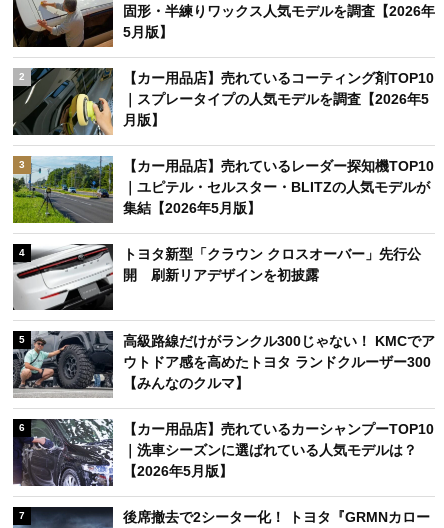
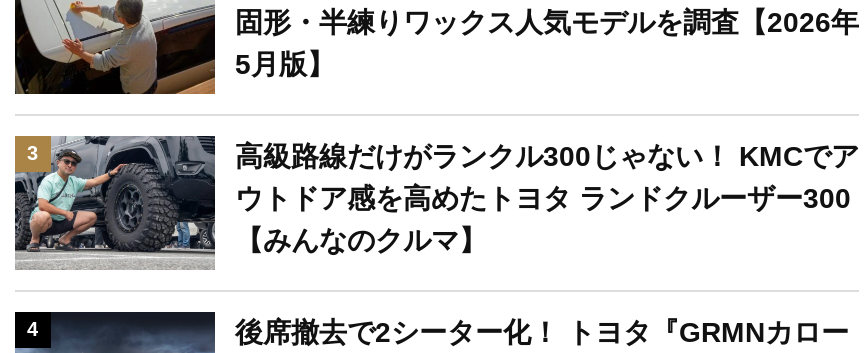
- [image]
- 2
- 【カー用品店】売れているコーティング剤TOP10
- ｜スプレータイプの人気モデルを調査【2026年5
- 月版】

- [image]
- 【カー用品店】売れているレーダー探知機TOP10
- ｜ユピテル・セルスター・BLITZの人気モデルが
- 集結【2026年5月版】
- 4
- トヨタ新型「クラウン クロスオーバー」先行公
- 開 刷新リアデザインを初披露

- [image]
- 5

- [image]

- 6
- 【カー用品店】売れているカーシャンプーTOP10
- ｜洗車シーズンに選ばれている人気モデルは？
- 【2026年5月版】
- 7
+ 4
